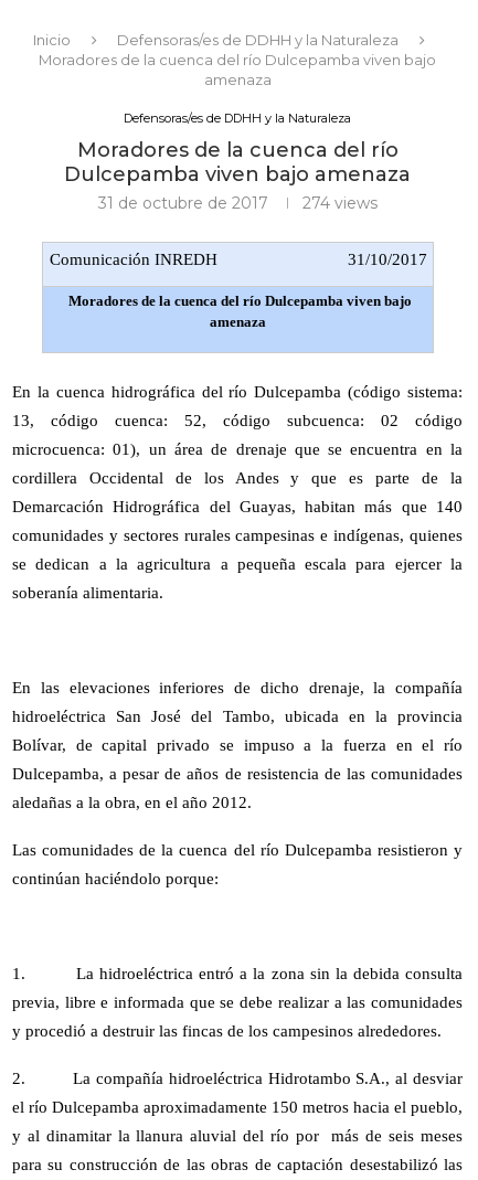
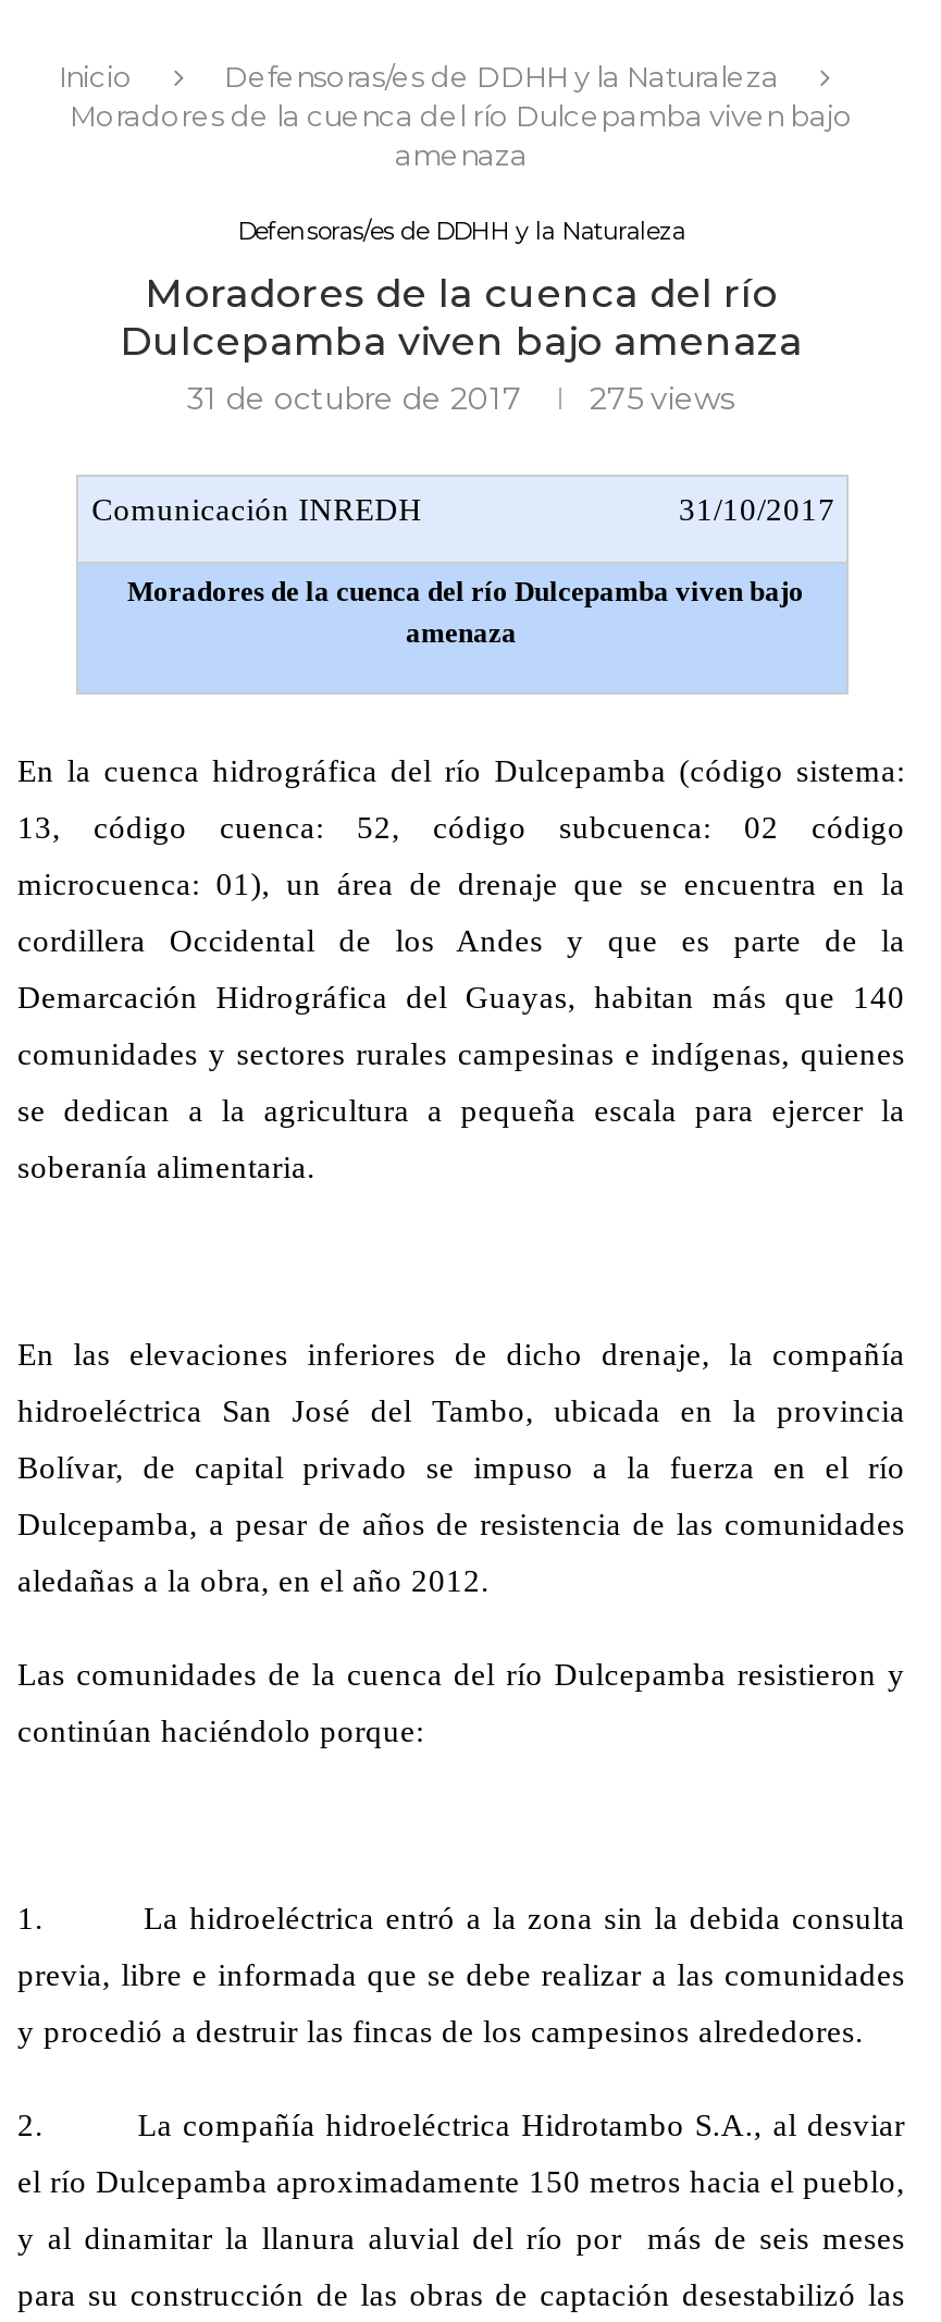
- 31 de octubre de 2017 274 views
+ 31 de octubre de 2017 275 views
